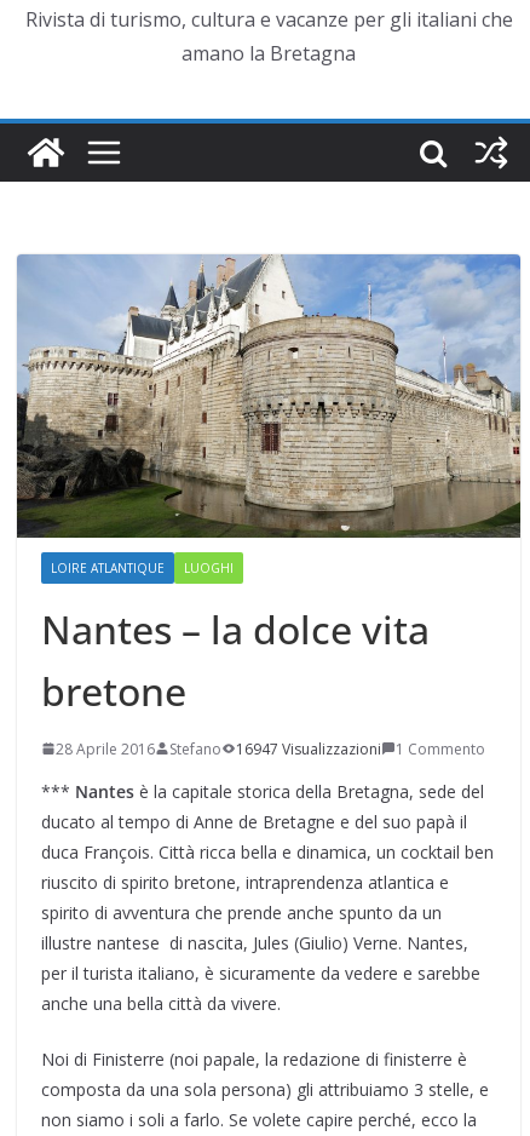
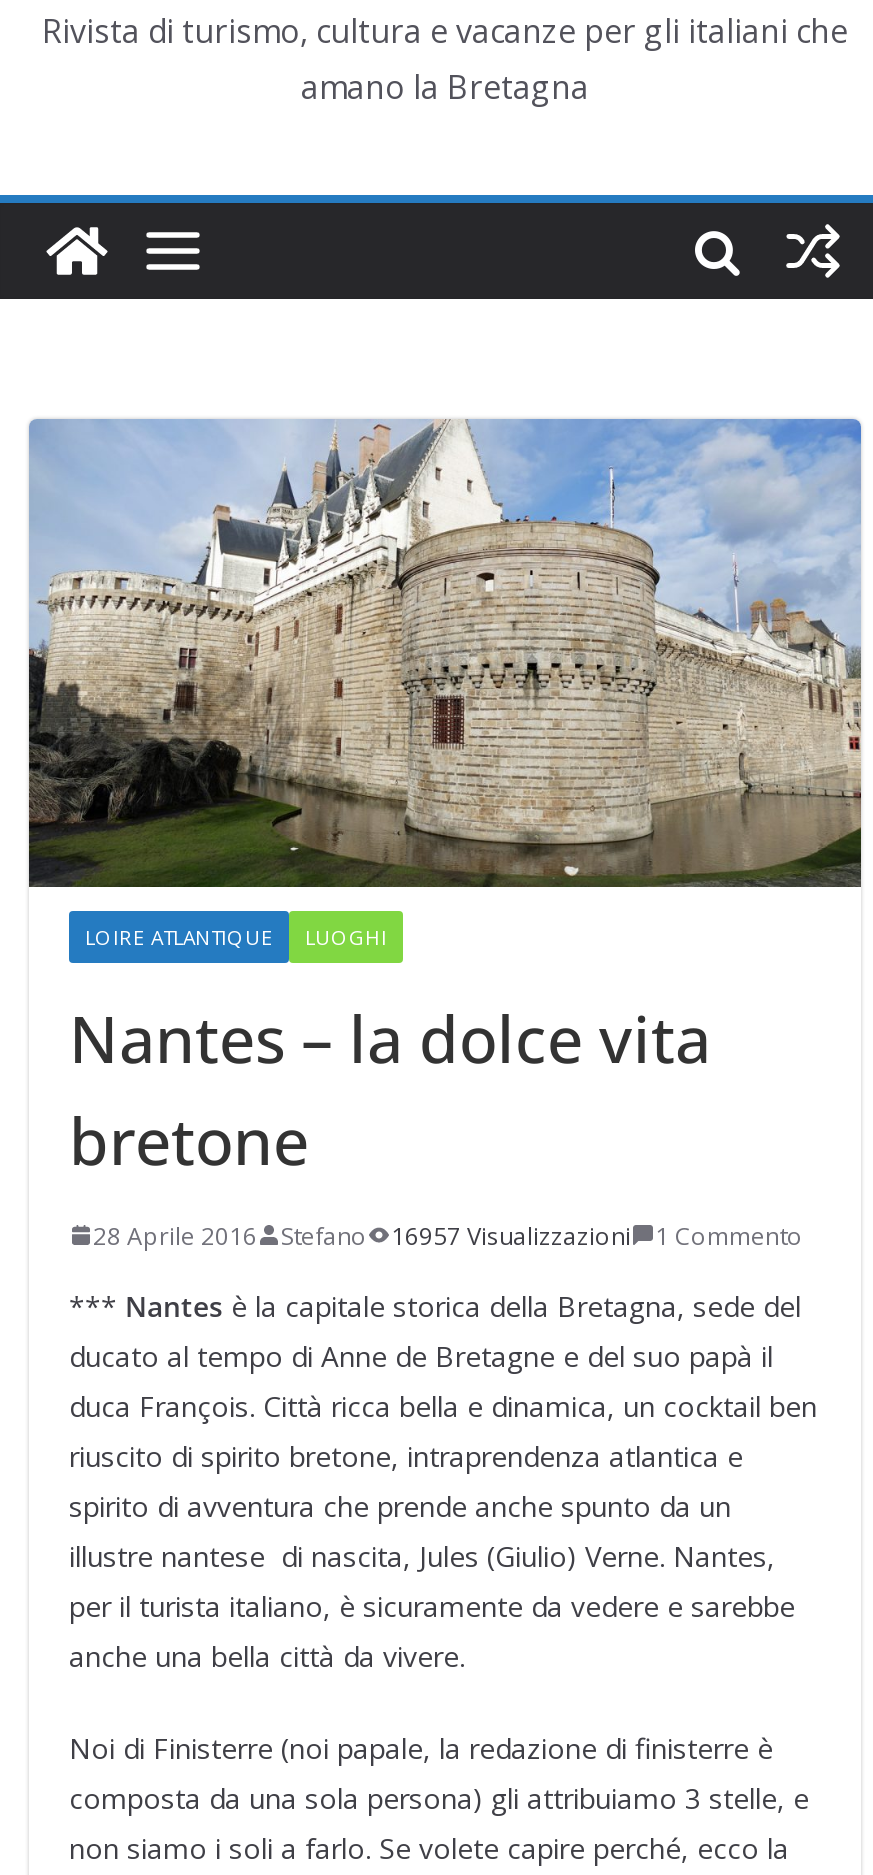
- 16947 Visualizzazioni
+ 16957 Visualizzazioni
